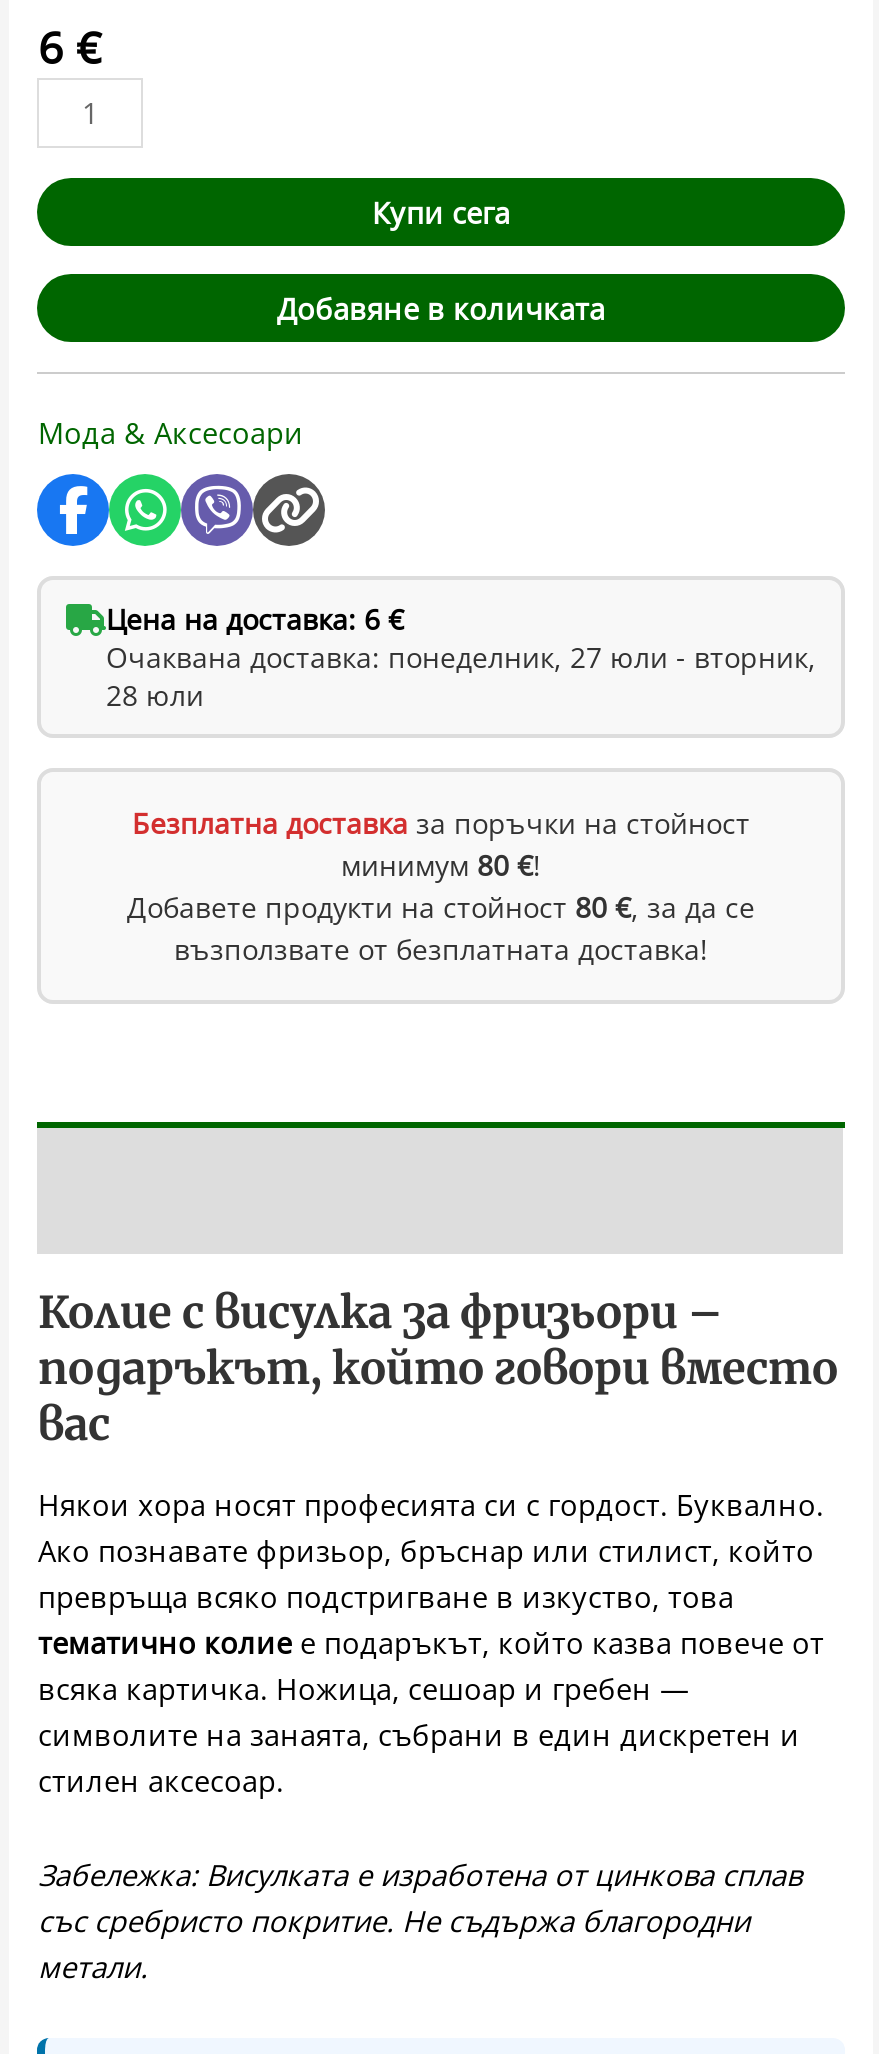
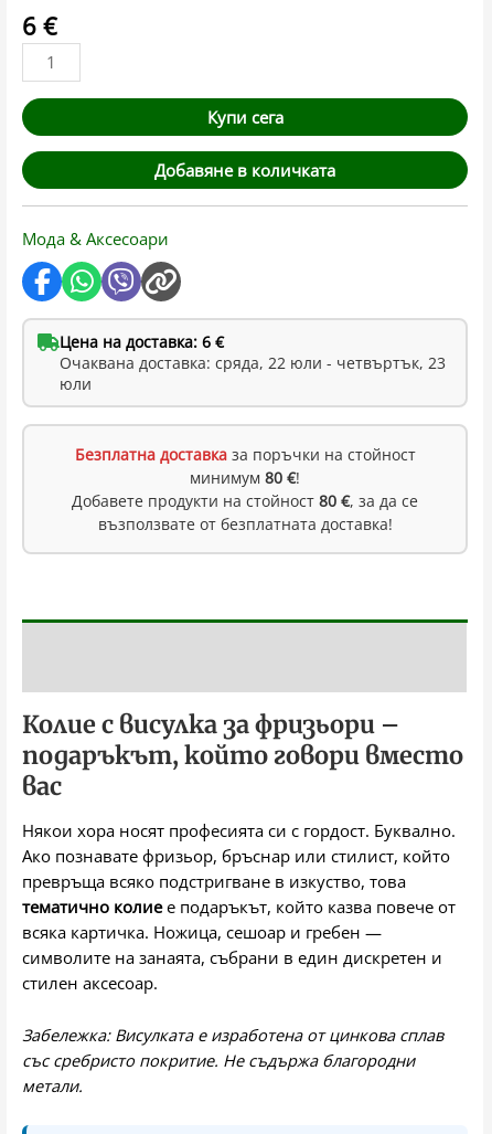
- Очаквана доставка: понеделник, 27 юли - вторник,
- 28 юли
+ Очаквана доставка: сряда, 22 юли - четвъртък, 23
+ юли
